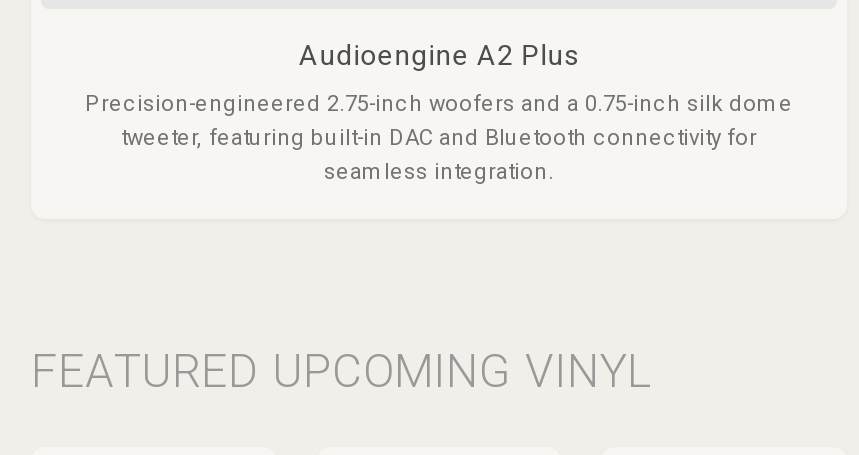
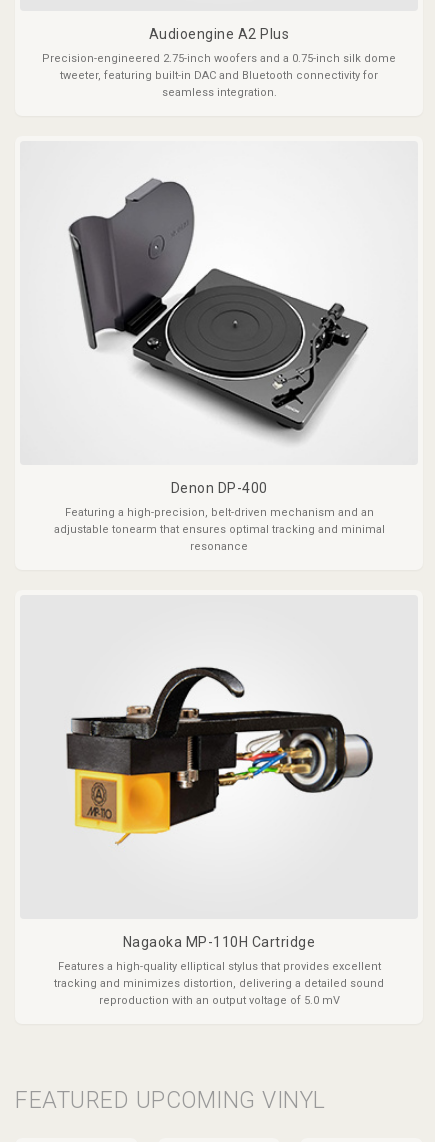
+ [image]
+ Denon DP-400
+ Featuring a high-precision, belt-driven mechanism and an
+ adjustable tonearm that ensures optimal tracking and minimal
+ resonance

+ Nagaoka MP-110H Cartridge
+ Features a high-quality elliptical stylus that provides excellent
+ tracking and minimizes distortion, delivering a detailed sound
+ reproduction with an output voltage of 5.0 mV

+ [image]
